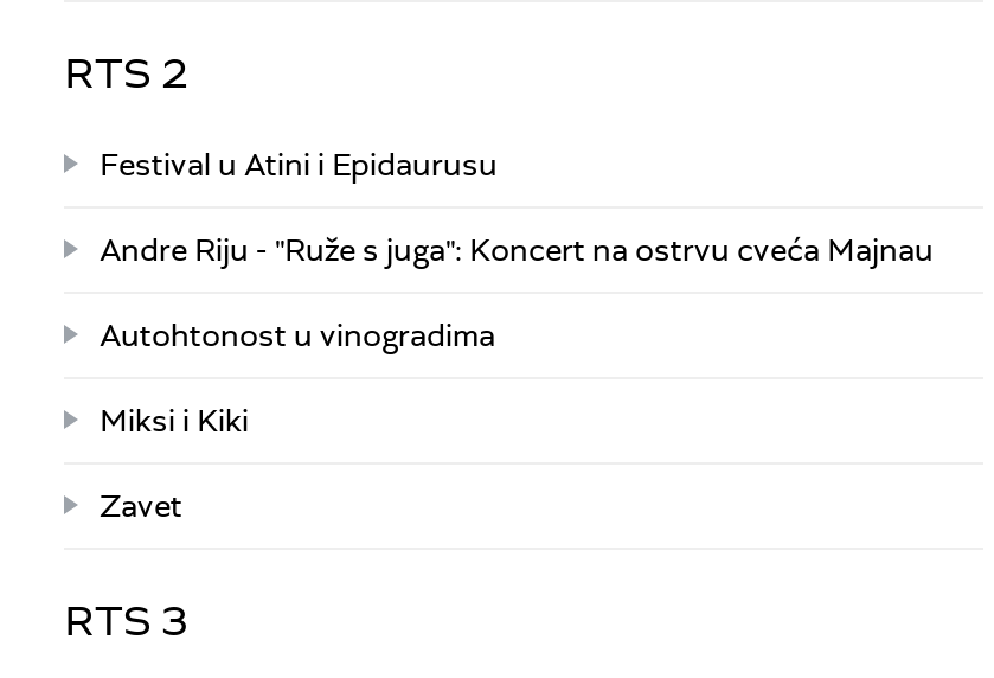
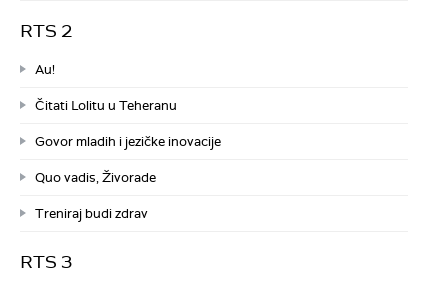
- Festival u Atini i Epidaurusu
+ Au!

- Andre Riju - "Ruže s juga": Koncert na ostrvu cveća Majnau
+ Čitati Lolitu u Teheranu

- Autohtonost u vinogradima
+ Govor mladih i jezičke inovacije

- Miksi i Kiki
+ Quo vadis, Živorade

- Zavet
+ Treniraj budi zdrav
